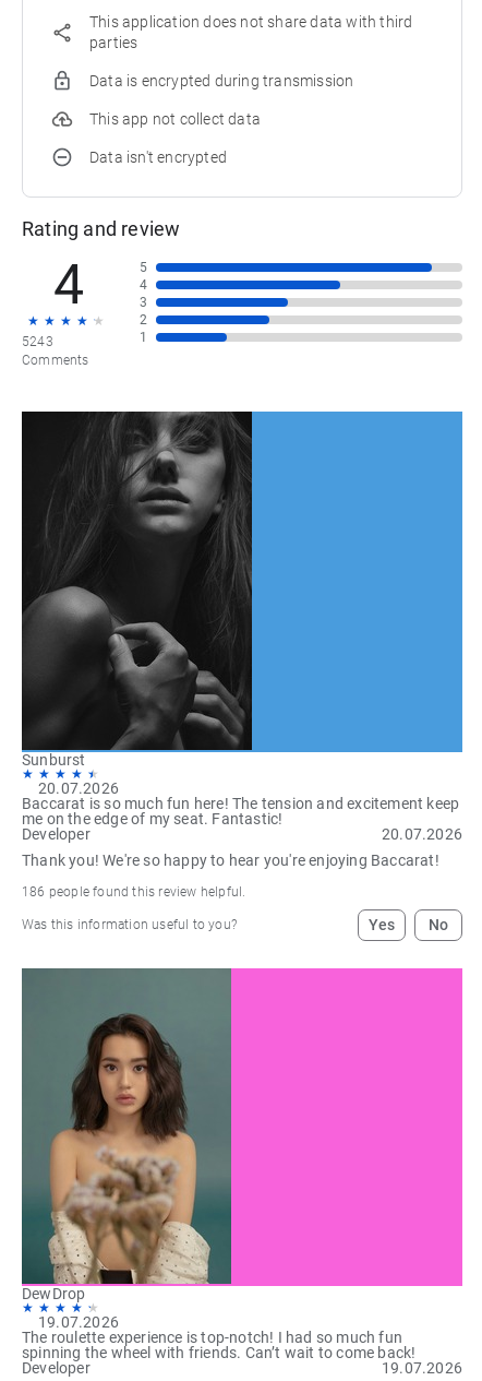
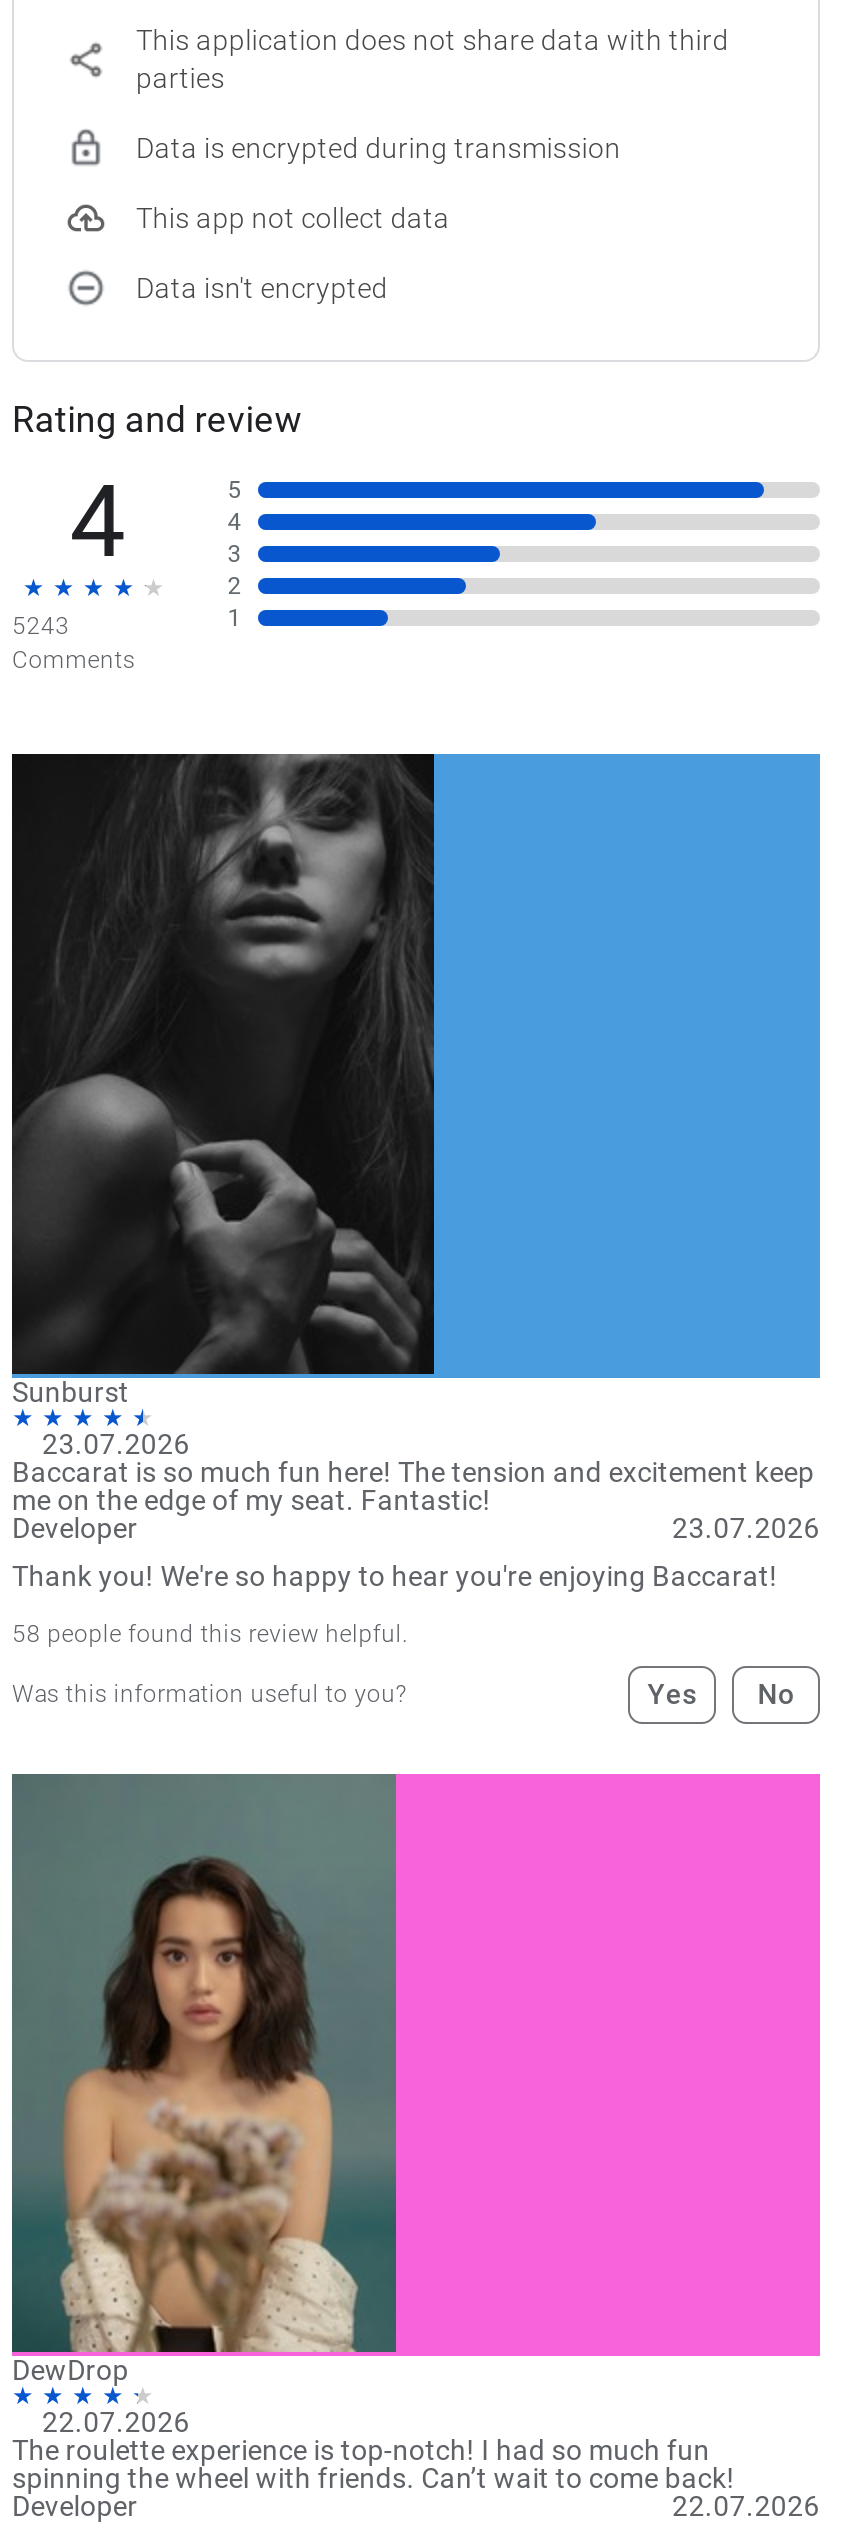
- 20.07.2026
+ 23.07.2026

- 20.07.2026
+ 23.07.2026

- 186 people found this review helpful.
+ 58 people found this review helpful.

- 19.07.2026
+ 22.07.2026

- 19.07.2026
+ 22.07.2026
